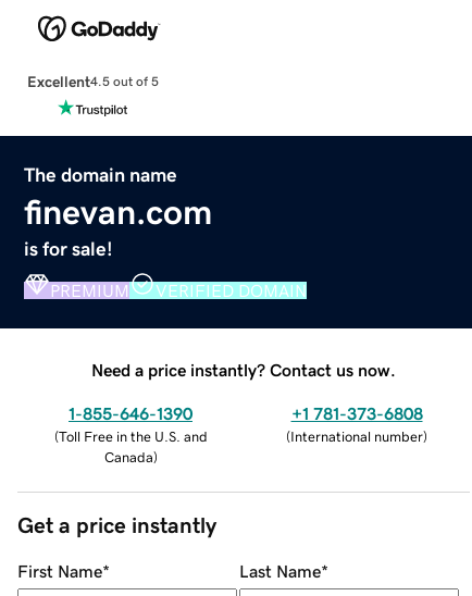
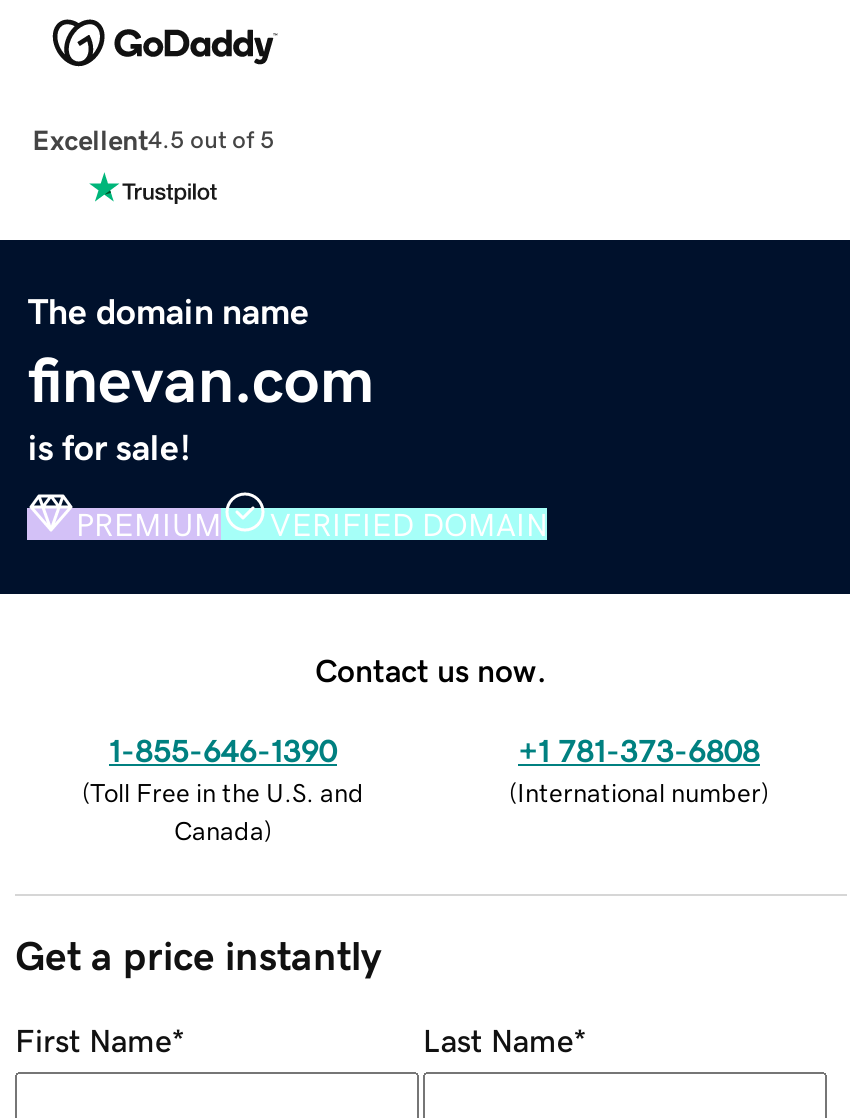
- Need a price instantly? Contact us now.
+ Contact us now.
